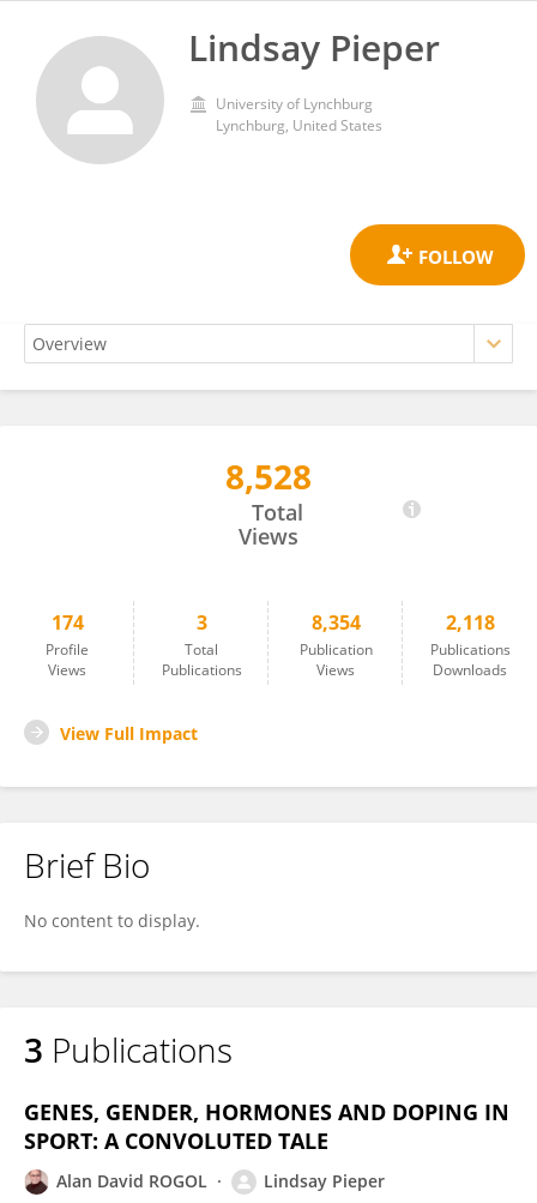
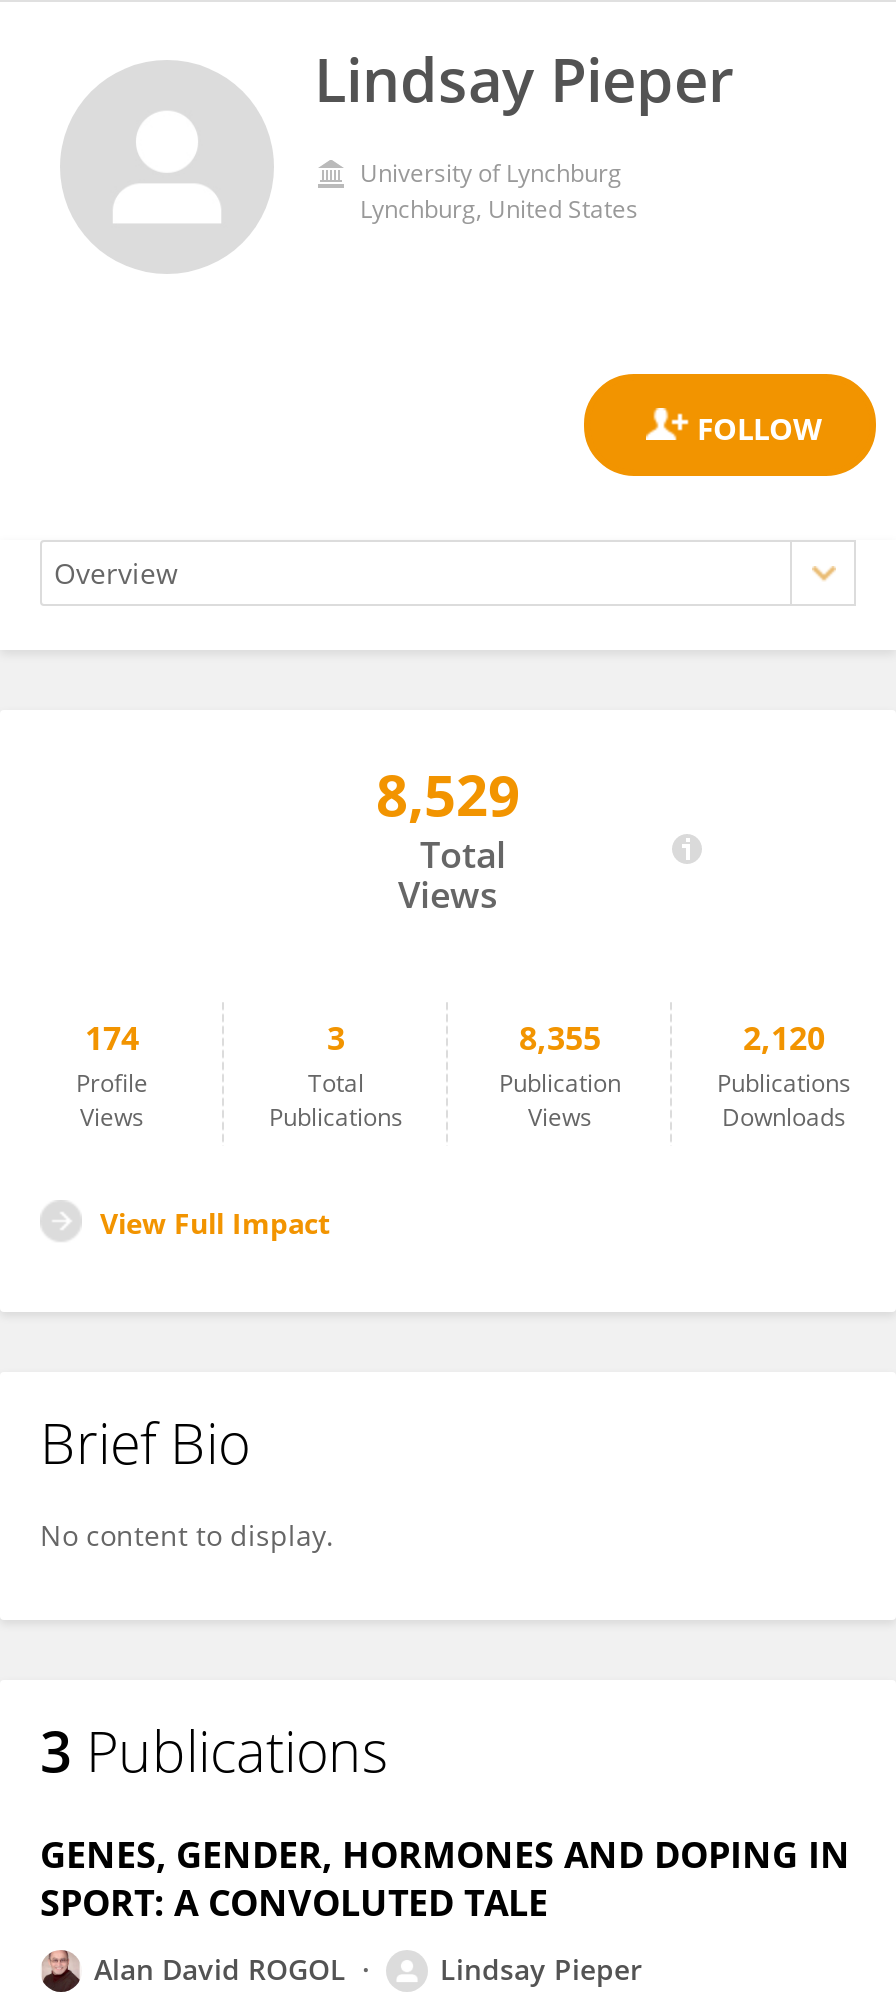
- 8,528
+ 8,529

- 8,354
+ 8,355

- 2,118
+ 2,120
